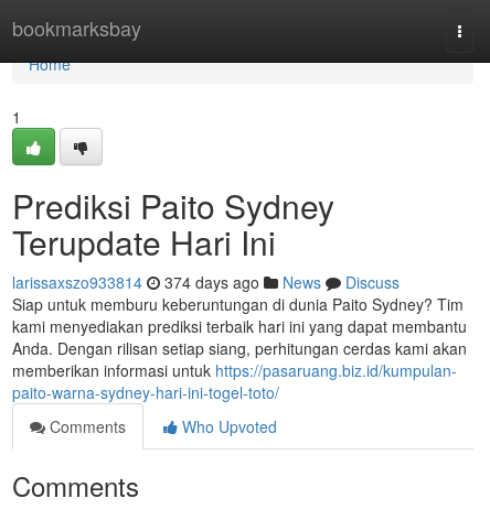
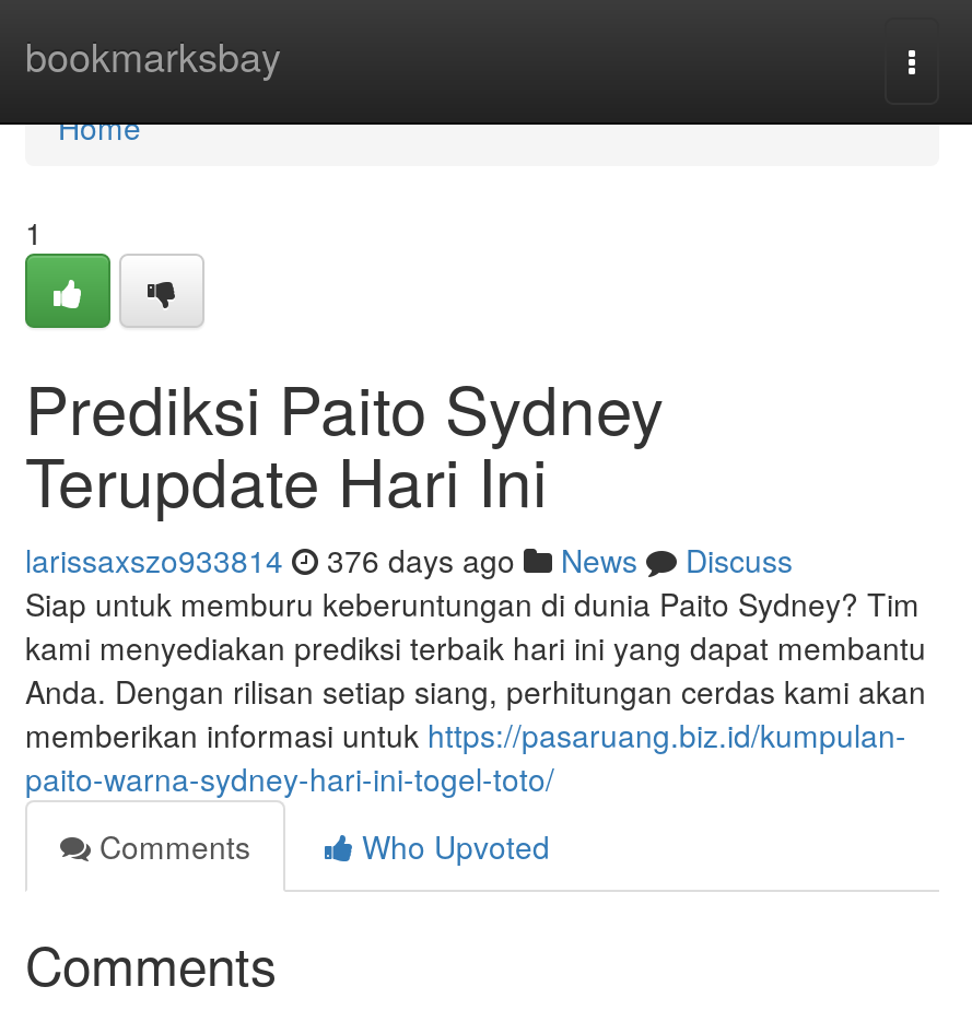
- larissaxszo933814 374 days ago News Discuss
+ larissaxszo933814 376 days ago News Discuss
